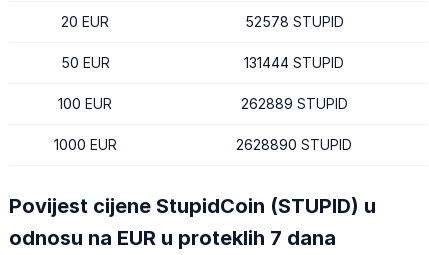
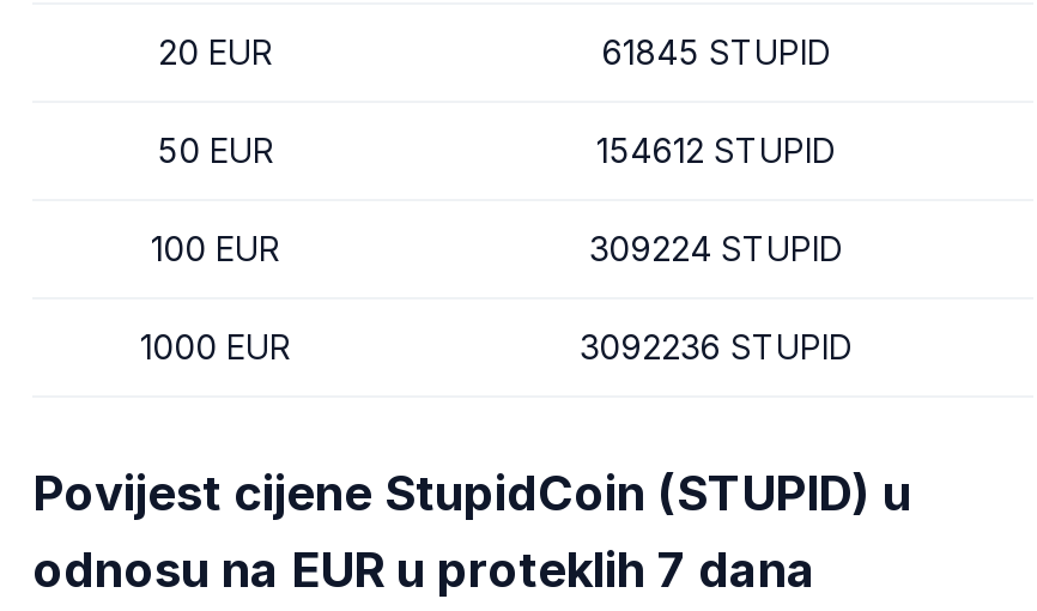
- 52578 STUPID
+ 61845 STUPID

- 131444 STUPID
+ 154612 STUPID

- 262889 STUPID
+ 309224 STUPID

- 2628890 STUPID
+ 3092236 STUPID
